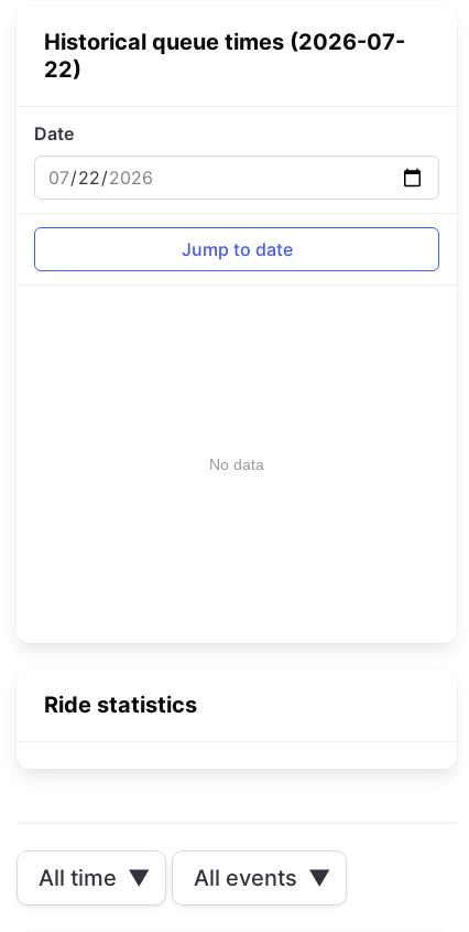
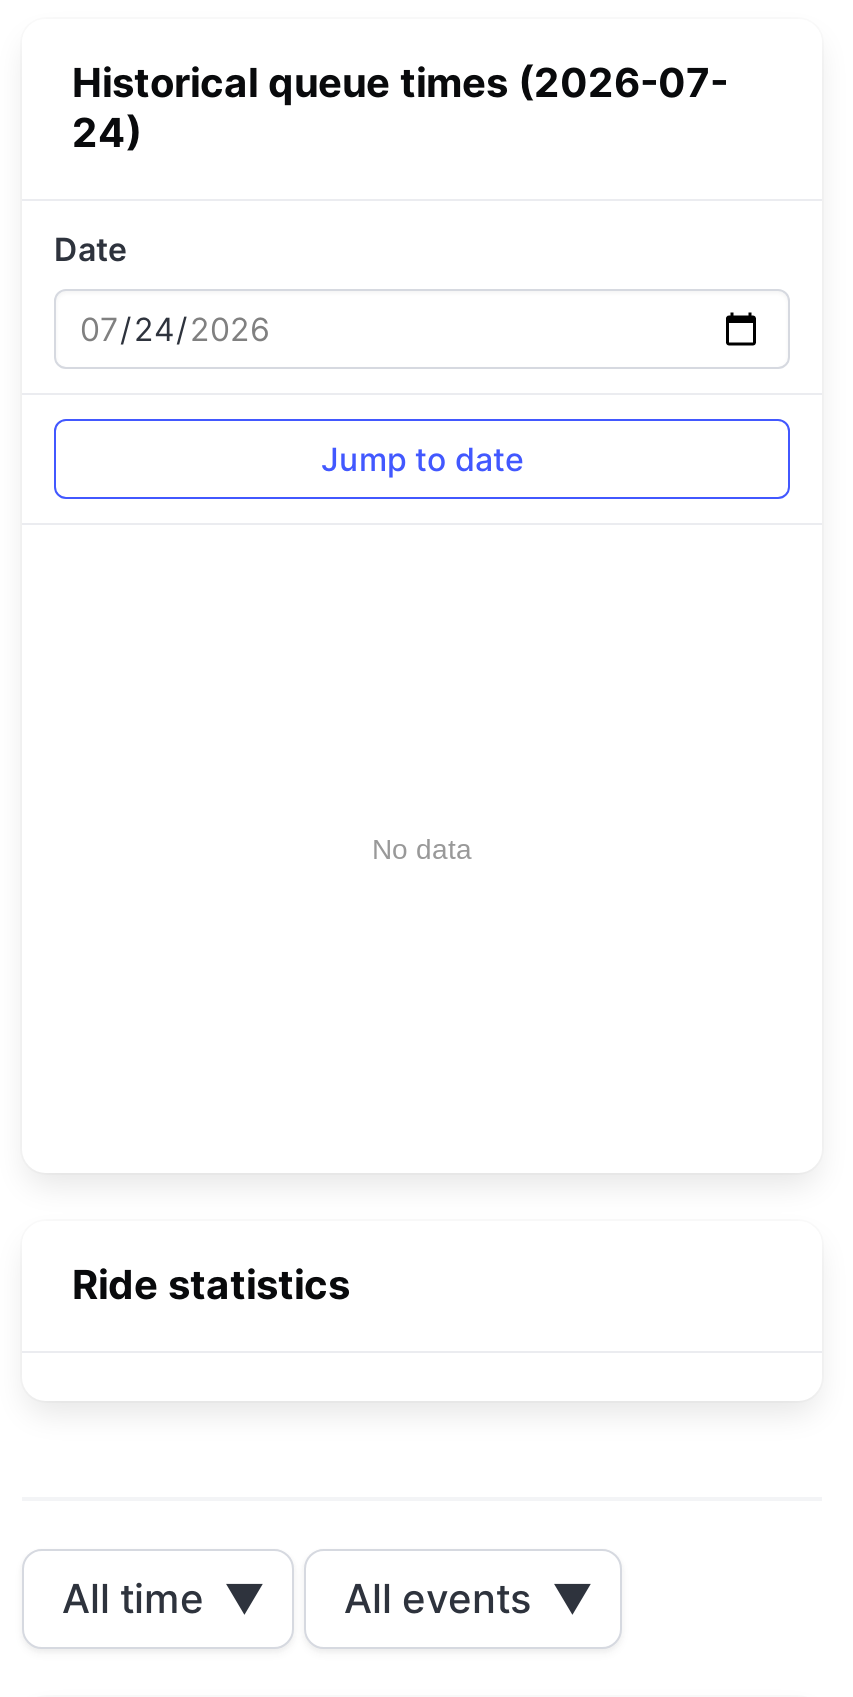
- 22)
+ 24)
